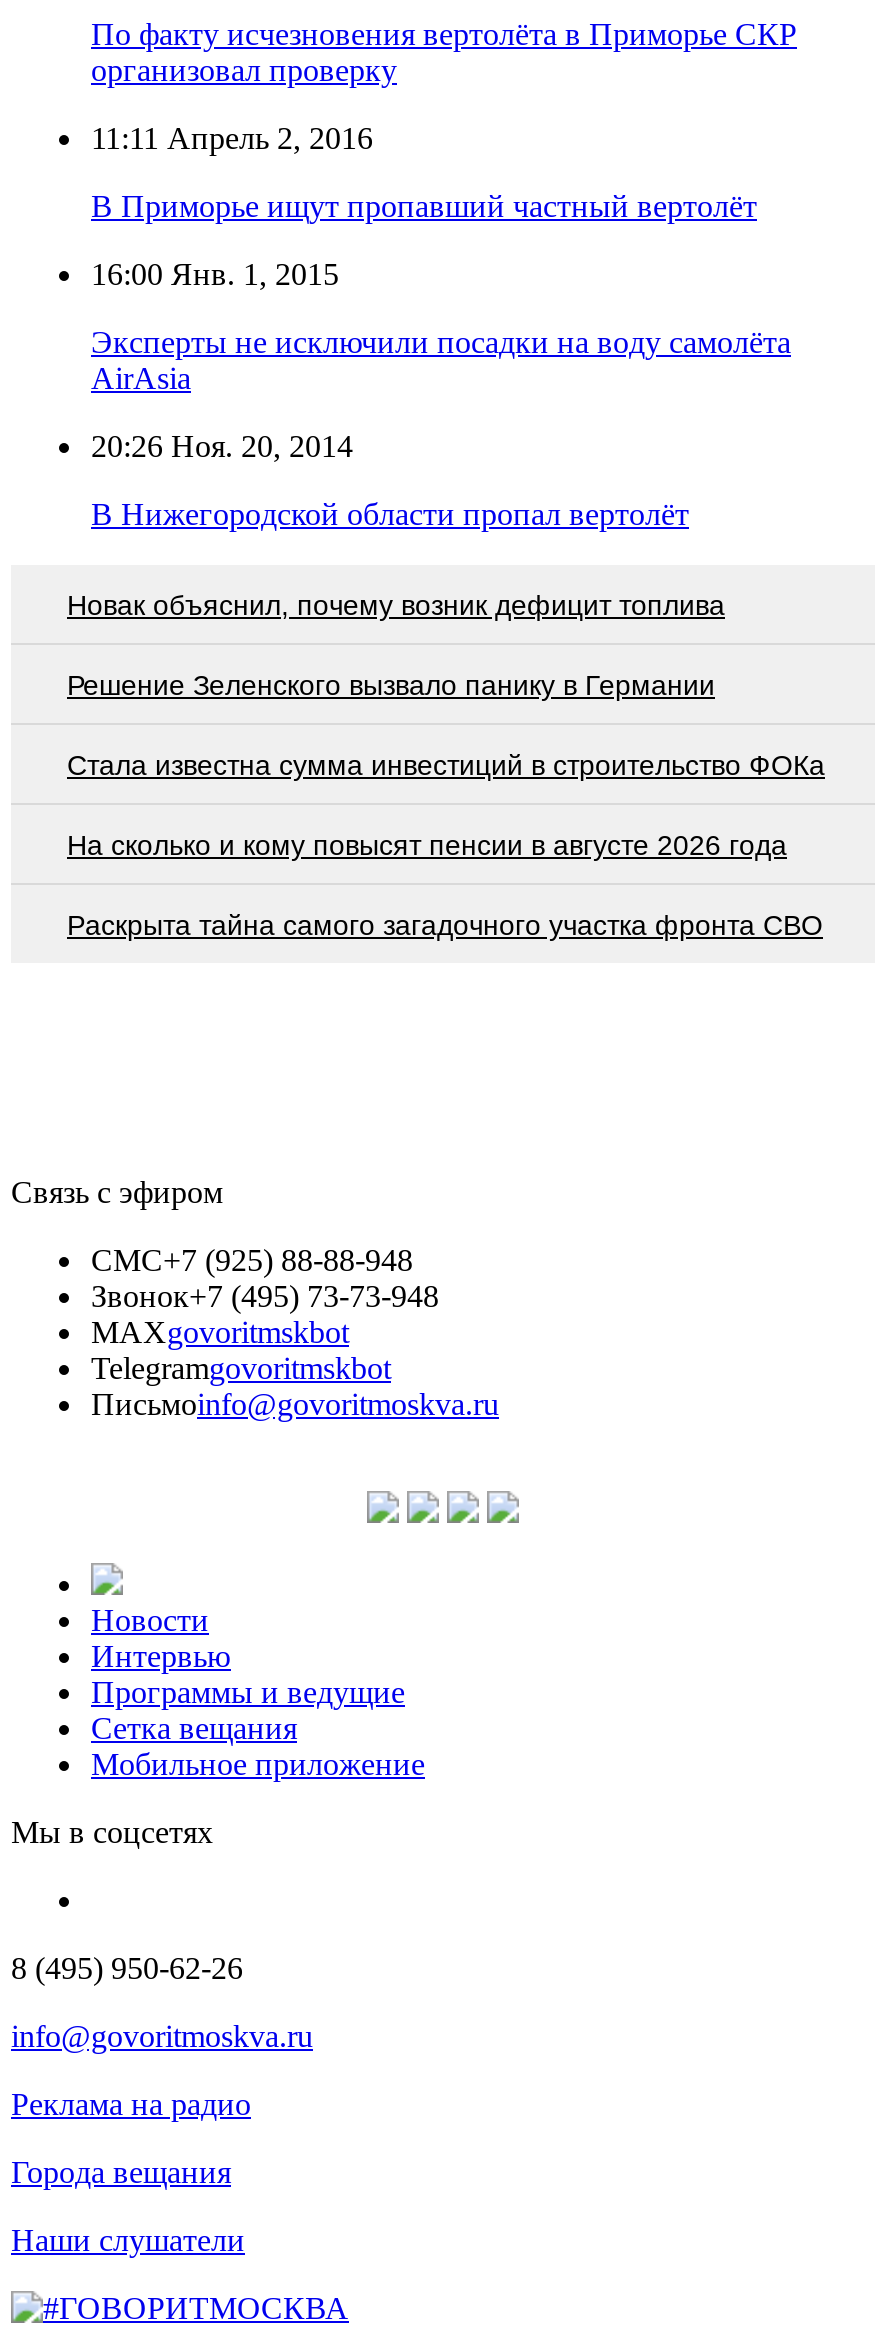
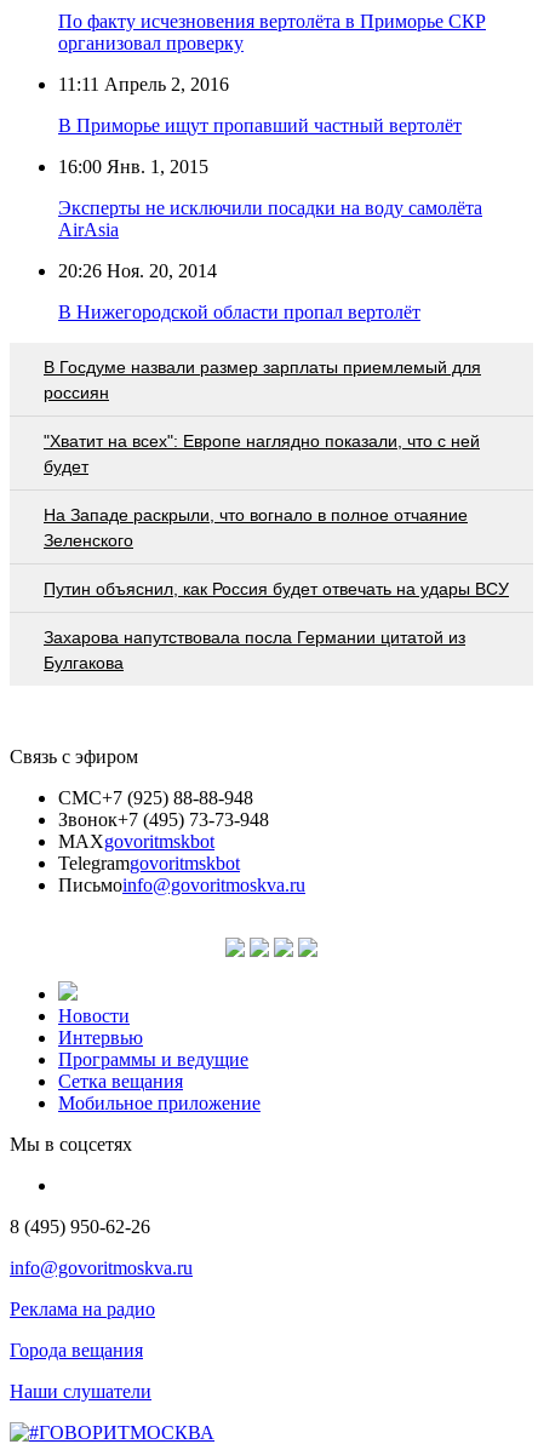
- Новак объяснил, почему возник дефицит топлива
+ В Госдуме назвали размер зарплаты приемлемый для
+ россиян

- Решение Зеленского вызвало панику в Германии
+ "Хватит на всех": Европе наглядно показали, что с ней
+ будет

- Стала известна сумма инвестиций в строительство ФОКа
+ На Западе раскрыли, что вогнало в полное отчаяние
+ Зеленского

- На сколько и кому повысят пенсии в августе 2026 года
+ Путин объяснил, как Россия будет отвечать на удары ВСУ

- Раскрыта тайна самого загадочного участка фронта СВО
+ Захарова напутствовала посла Германии цитатой из
+ Булгакова
